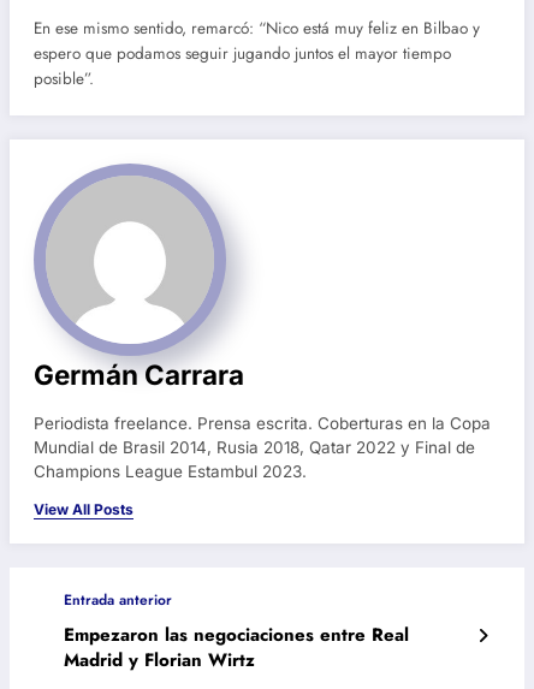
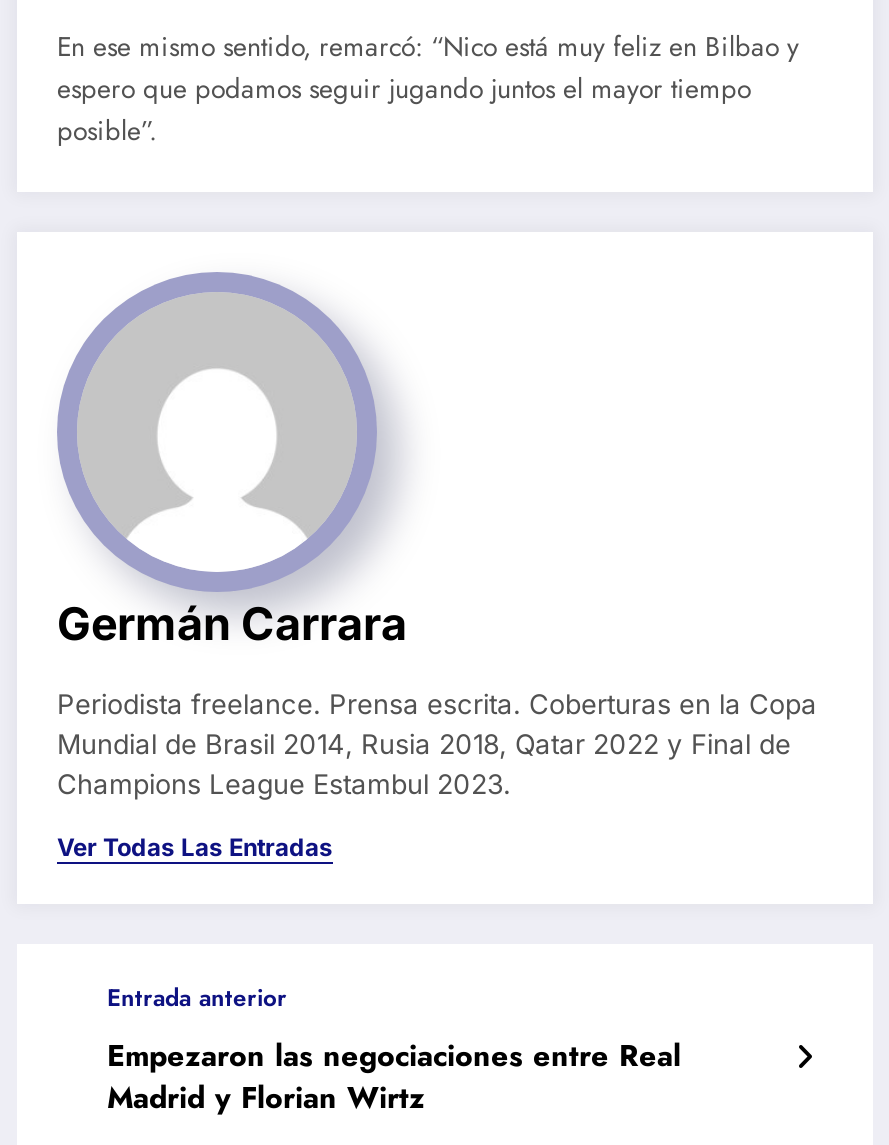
- View All Posts
+ Ver Todas Las Entradas
